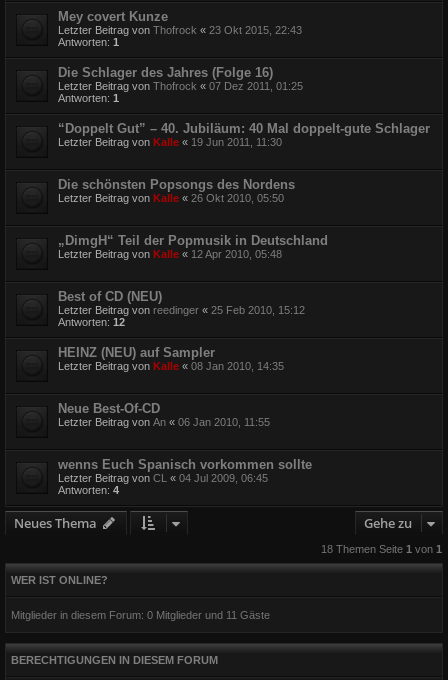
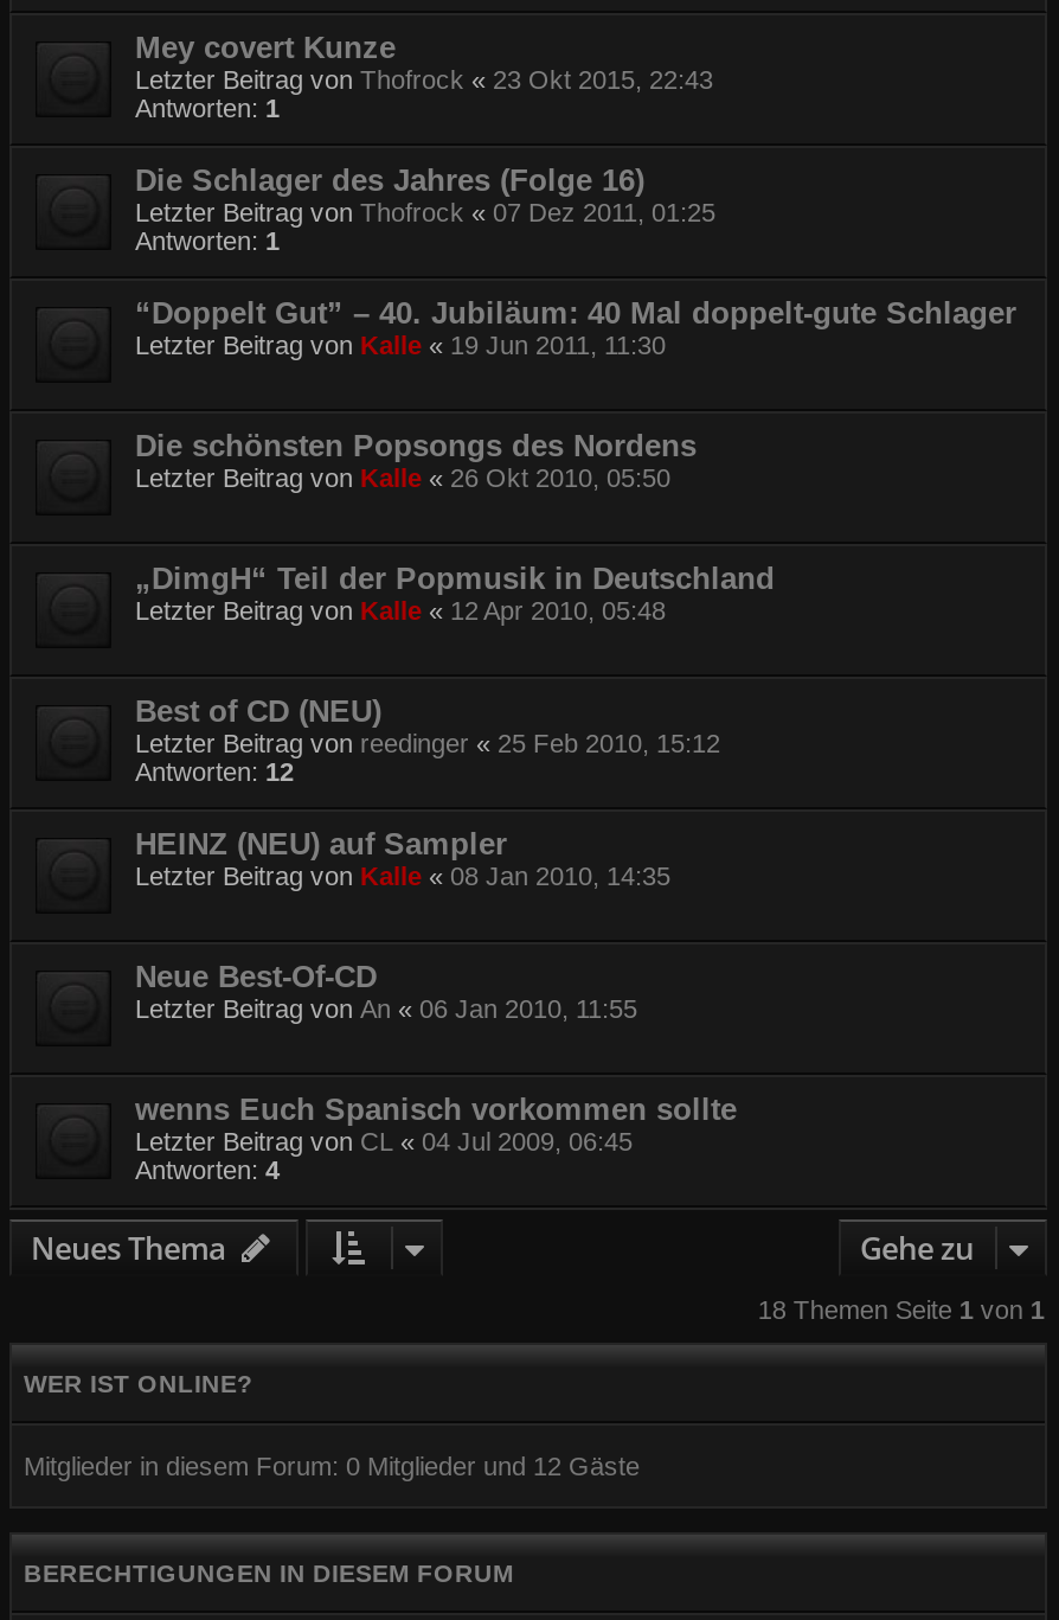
- Mitglieder in diesem Forum: 0 Mitglieder und 11 Gäste
+ Mitglieder in diesem Forum: 0 Mitglieder und 12 Gäste
